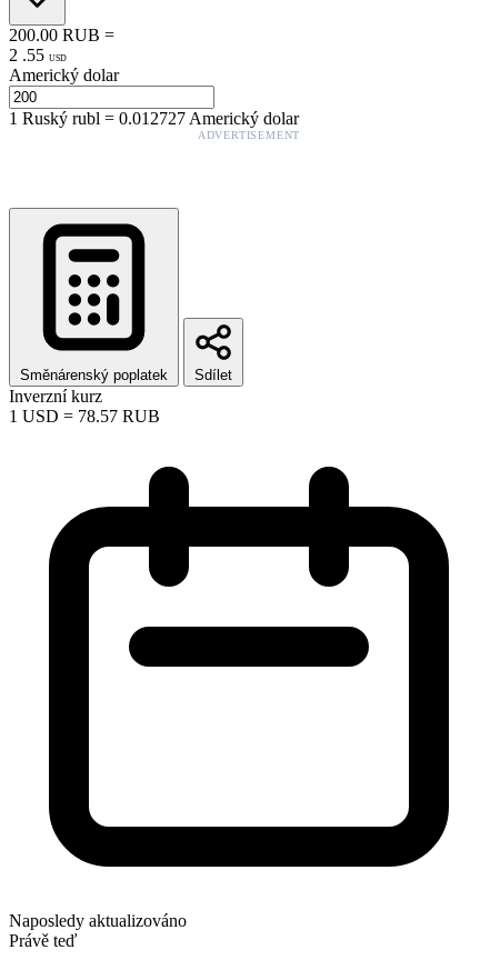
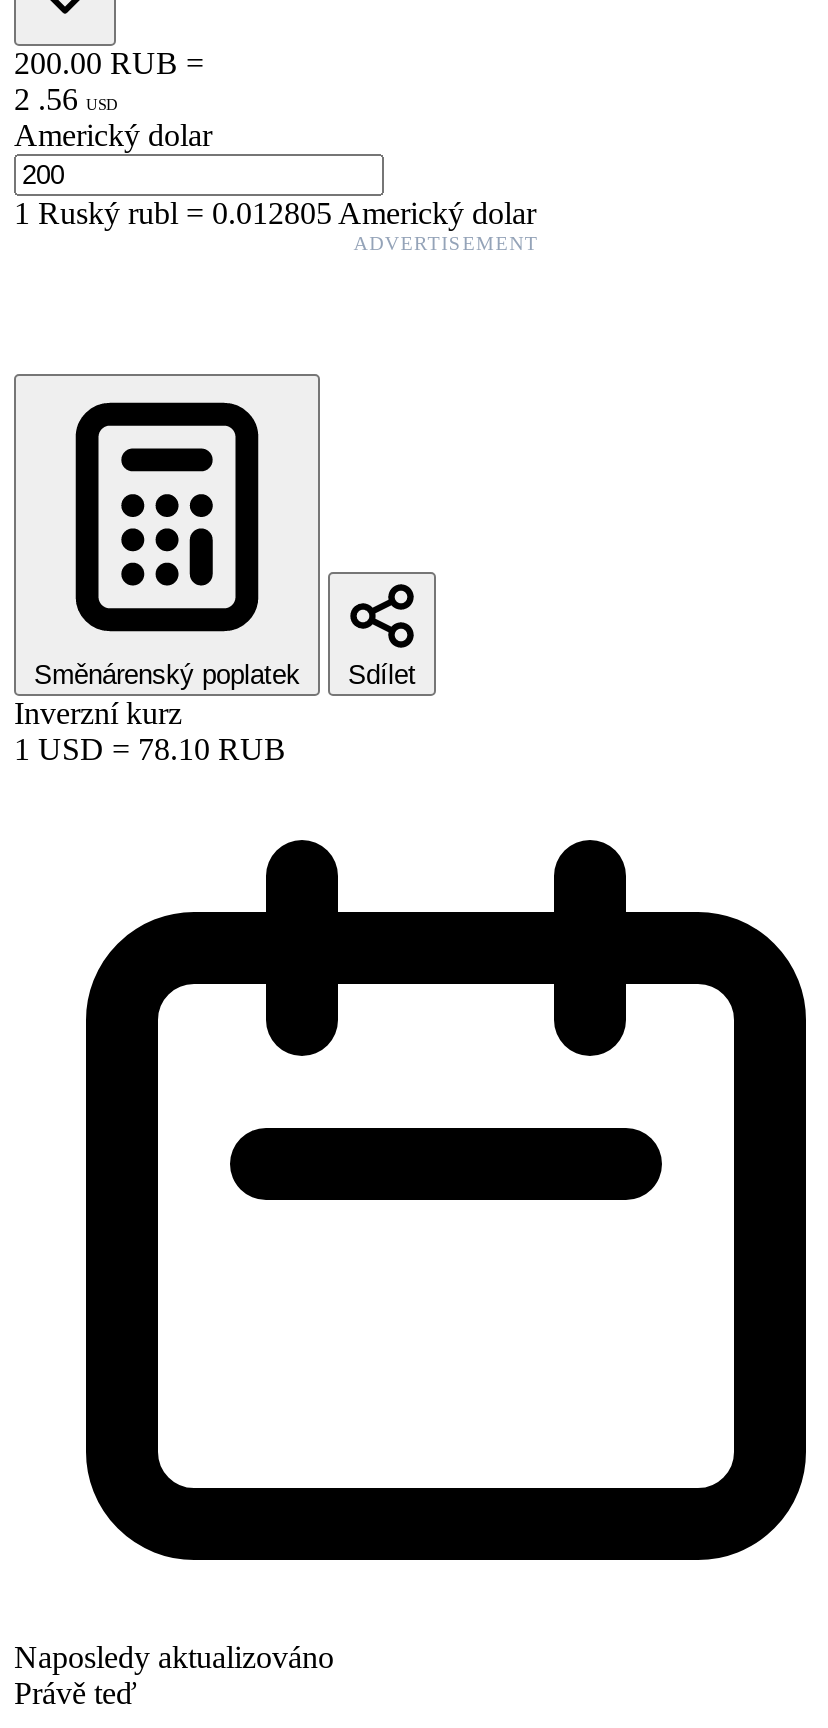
- 2 . 55 USD
+ 2 . 56 USD

- 1Ruský rubl=0.012727 Americký dolar
+ 1Ruský rubl=0.012805 Americký dolar

- 1 USD = 78.57 RUB
+ 1 USD = 78.10 RUB
